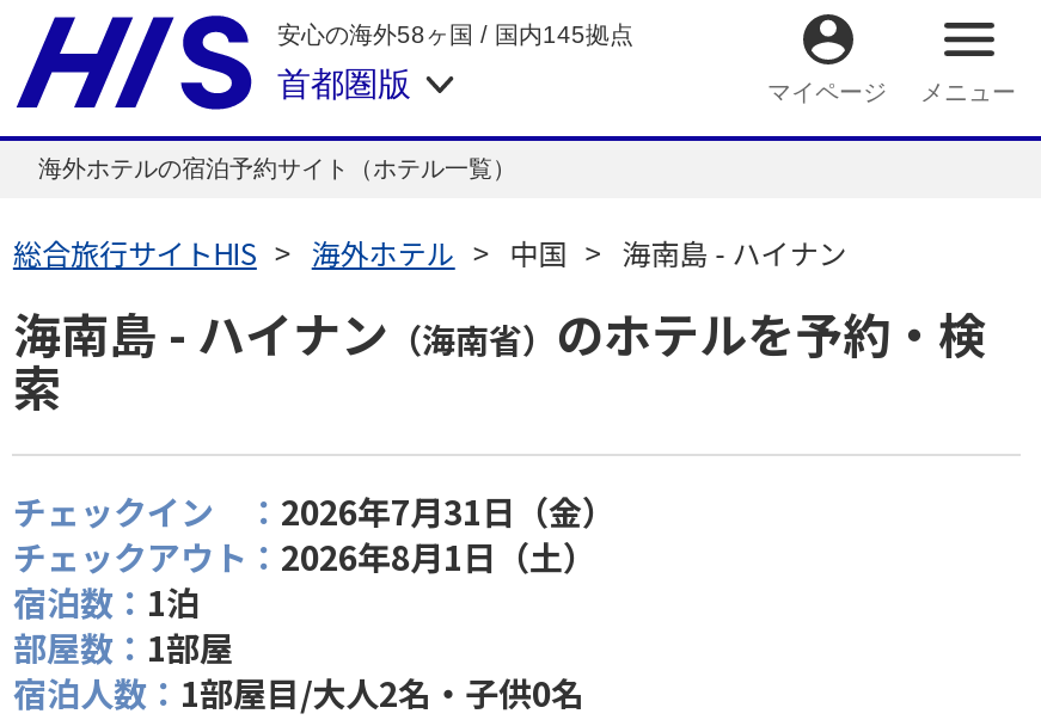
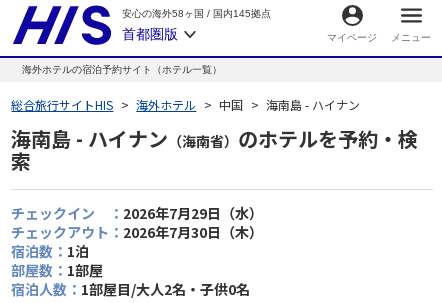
- チェックイン ：2026年7月31日（金）
+ チェックイン ：2026年7月29日（水）

- チェックアウト：2026年8月1日（土）
+ チェックアウト：2026年7月30日（木）
